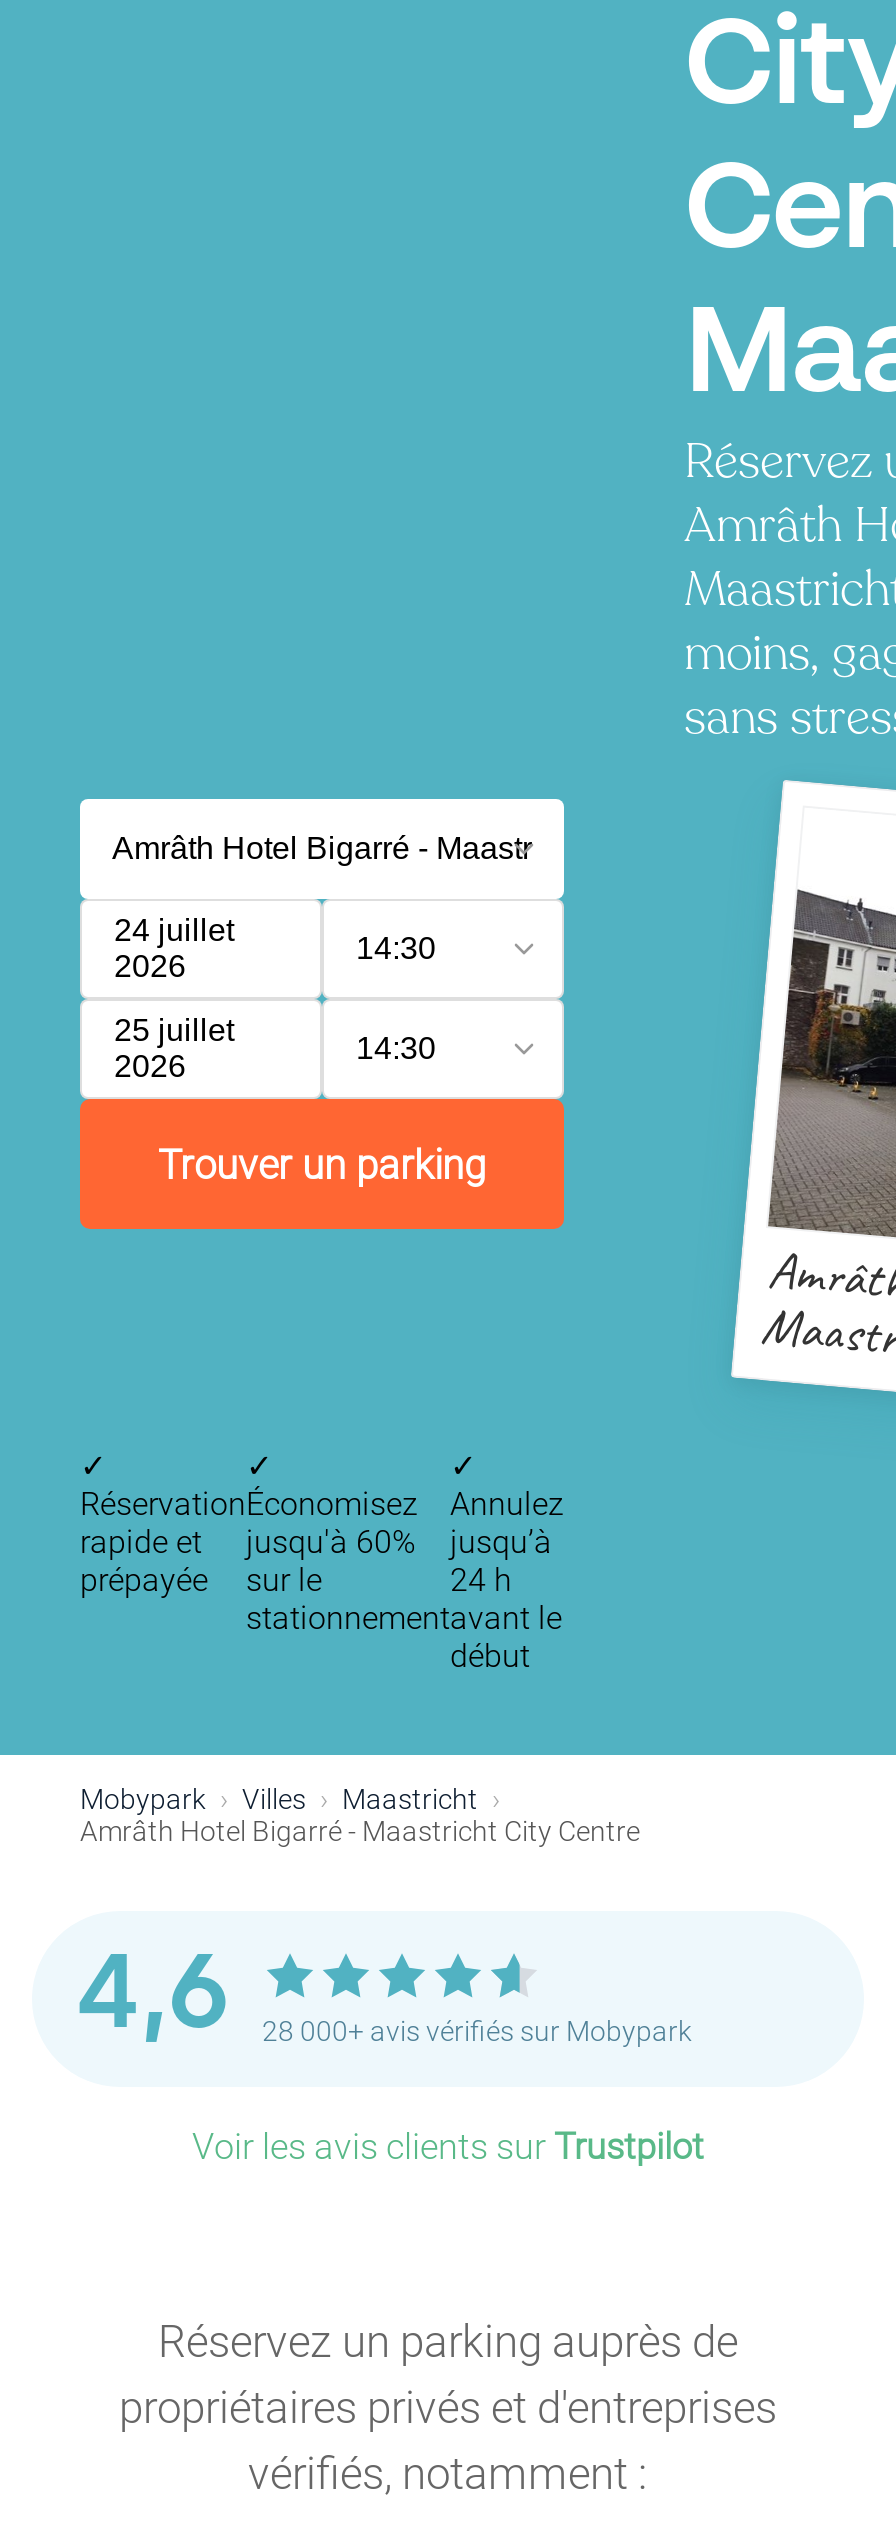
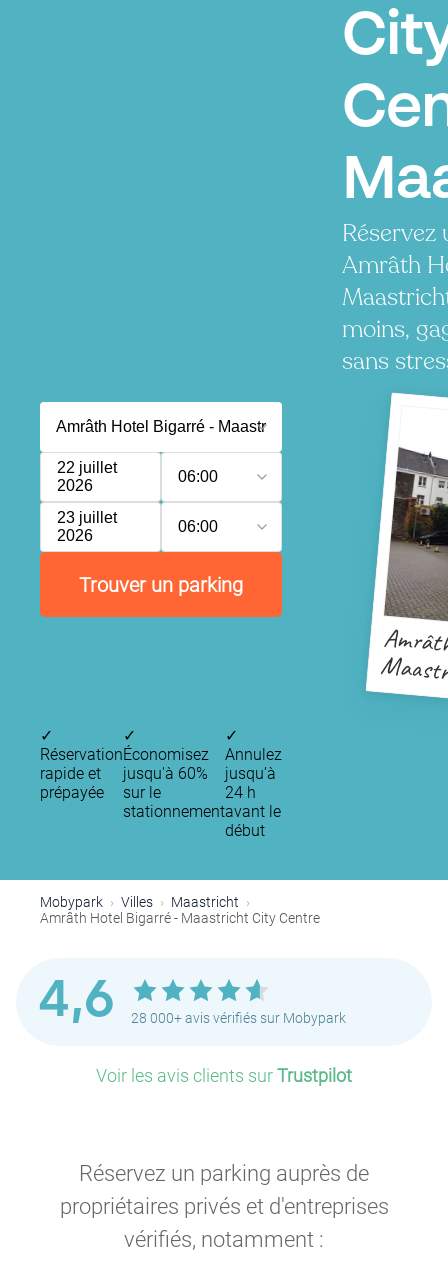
- 24 juillet
+ 22 juillet

- 14:30
+ 06:00

- 25 juillet
+ 23 juillet

- 14:30
+ 06:00
